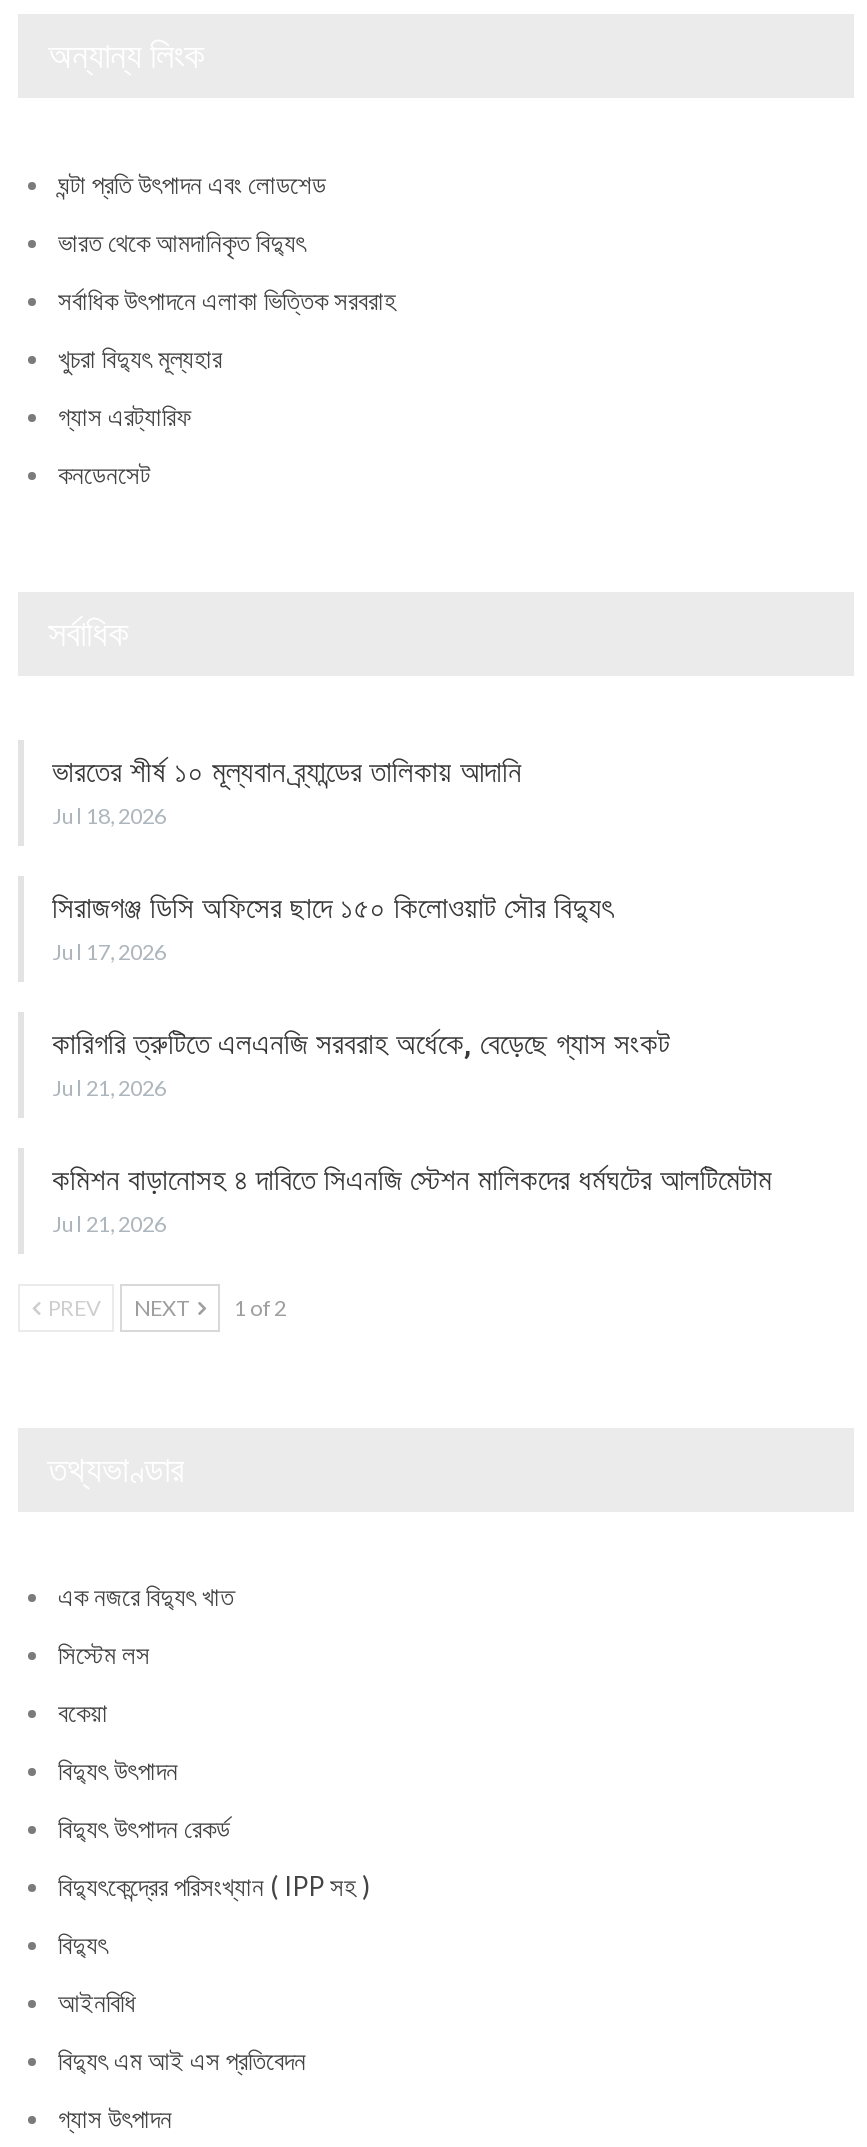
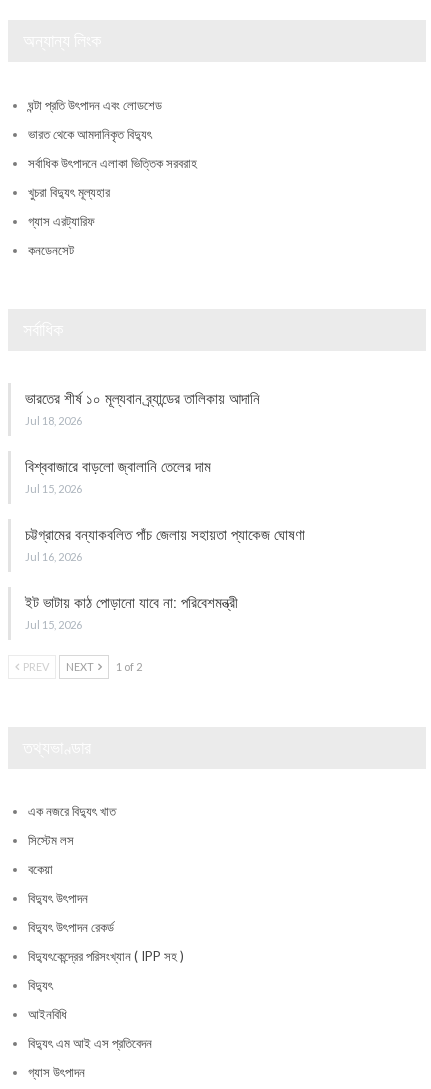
- সিরাজগঞ্জ ডিসি অফিসের ছাদে ১৫০ কিলোওয়াট সৌর বিদ্যুৎ
- Jul 17, 2026
+ বিশ্ববাজারে বাড়লো জ্বালানি তেলের দাম
+ Jul 15, 2026

- কারিগরি ত্রুটিতে এলএনজি সরবরাহ অর্ধেকে, বেড়েছে গ্যাস সংকট
- Jul 21, 2026
+ চট্টগ্রামের বন্যাকবলিত পাঁচ জেলায় সহায়তা প্যাকেজ ঘোষণা
+ Jul 16, 2026

- কমিশন বাড়ানোসহ ৪ দাবিতে সিএনজি স্টেশন মালিকদের ধর্মঘটের আলটিমেটাম
- Jul 21, 2026
+ ইট ভাটায় কাঠ পোড়ানো যাবে না: পরিবেশমন্ত্রী
+ Jul 15, 2026
